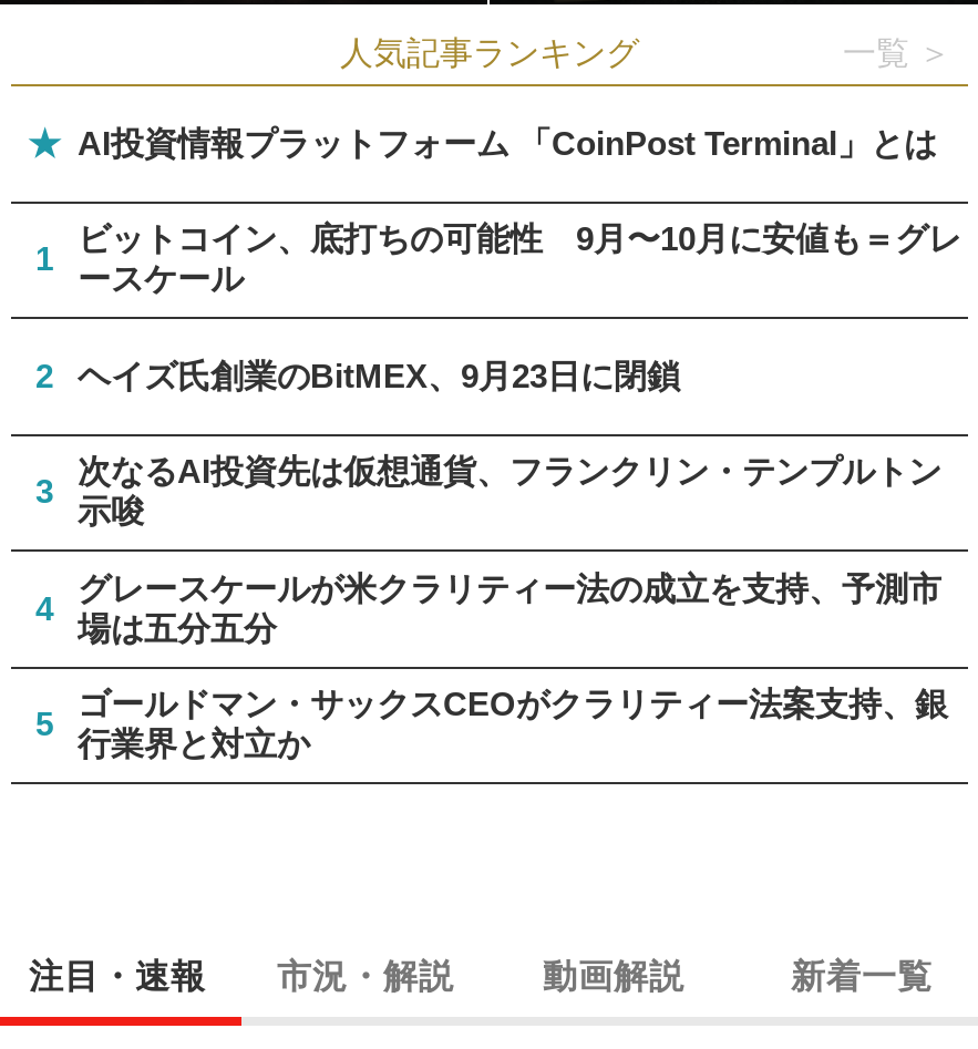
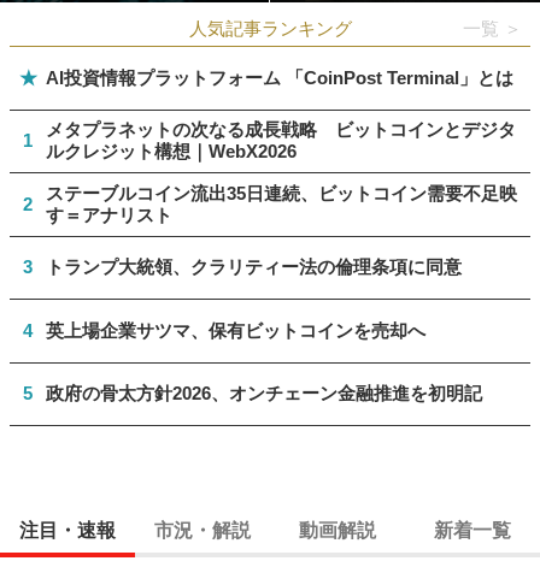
- ビットコイン、底打ちの可能性 9月〜10月に安値も＝グレ
- ースケール
+ メタプラネットの次なる成長戦略 ビットコインとデジタ
+ ルクレジット構想｜WebX2026

- ヘイズ氏創業のBitMEX、9月23日に閉鎖
+ ステーブルコイン流出35日連続、ビットコイン需要不足映
+ す＝アナリスト

- 次なるAI投資先は仮想通貨、フランクリン・テンプルトン
- 示唆
+ トランプ大統領、クラリティー法の倫理条項に同意

- グレースケールが米クラリティー法の成立を支持、予測市
- 場は五分五分
+ 英上場企業サツマ、保有ビットコインを売却へ

- ゴールドマン・サックスCEOがクラリティー法案支持、銀
- 行業界と対立か
+ 政府の骨太方針2026、オンチェーン金融推進を初明記
